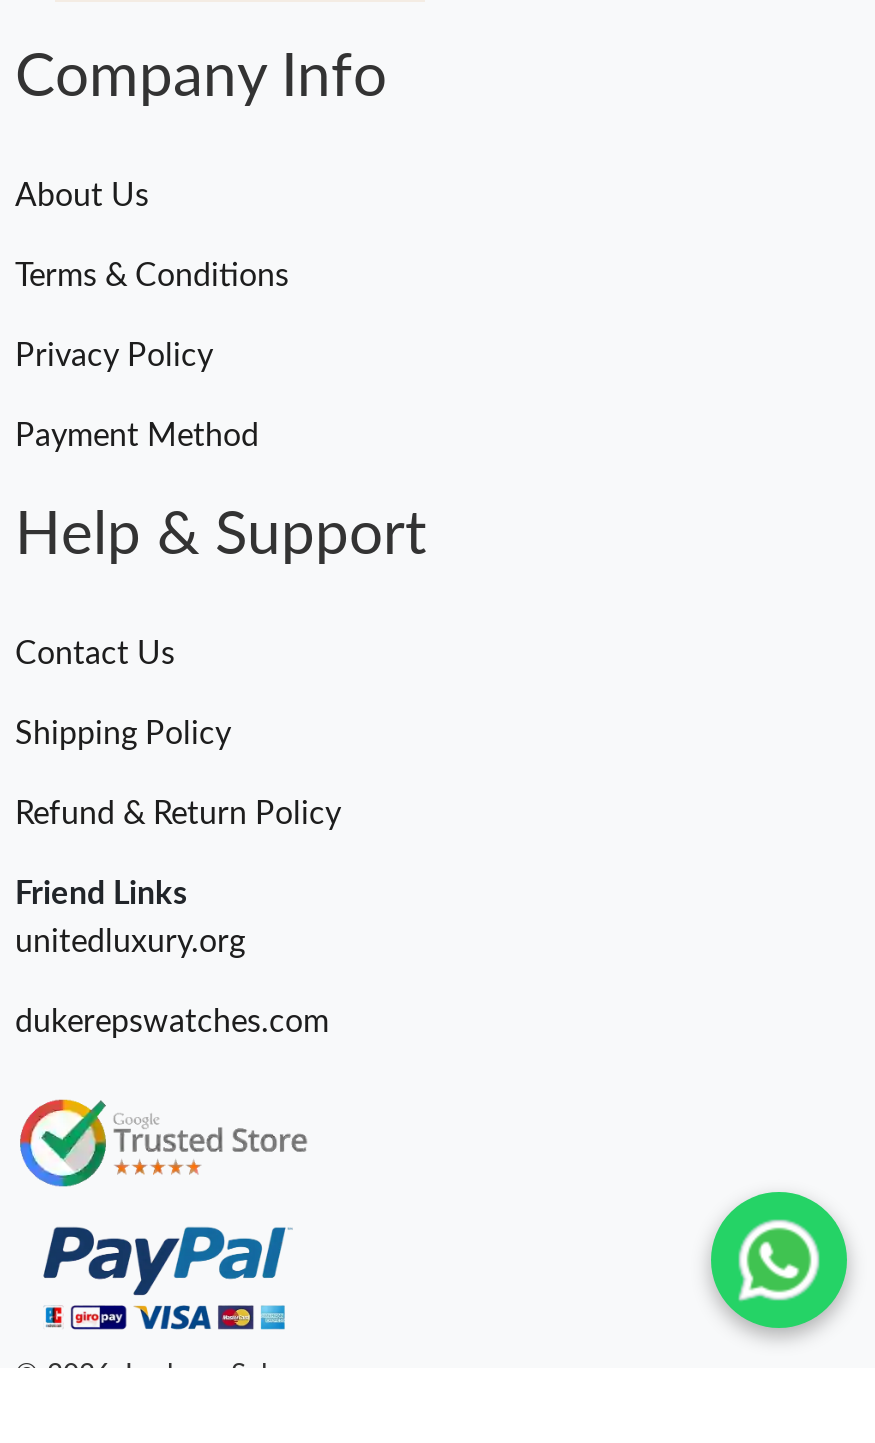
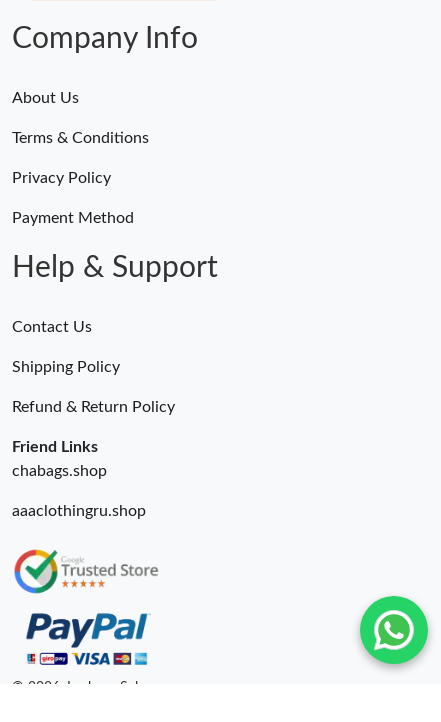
- unitedluxury.org
+ chabags.shop

- dukerepswatches.com
+ aaaclothingru.shop
